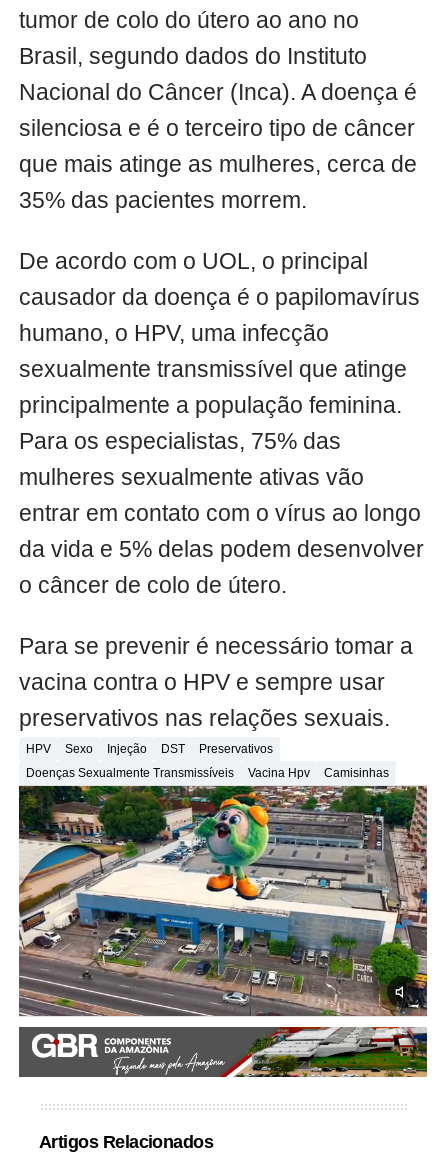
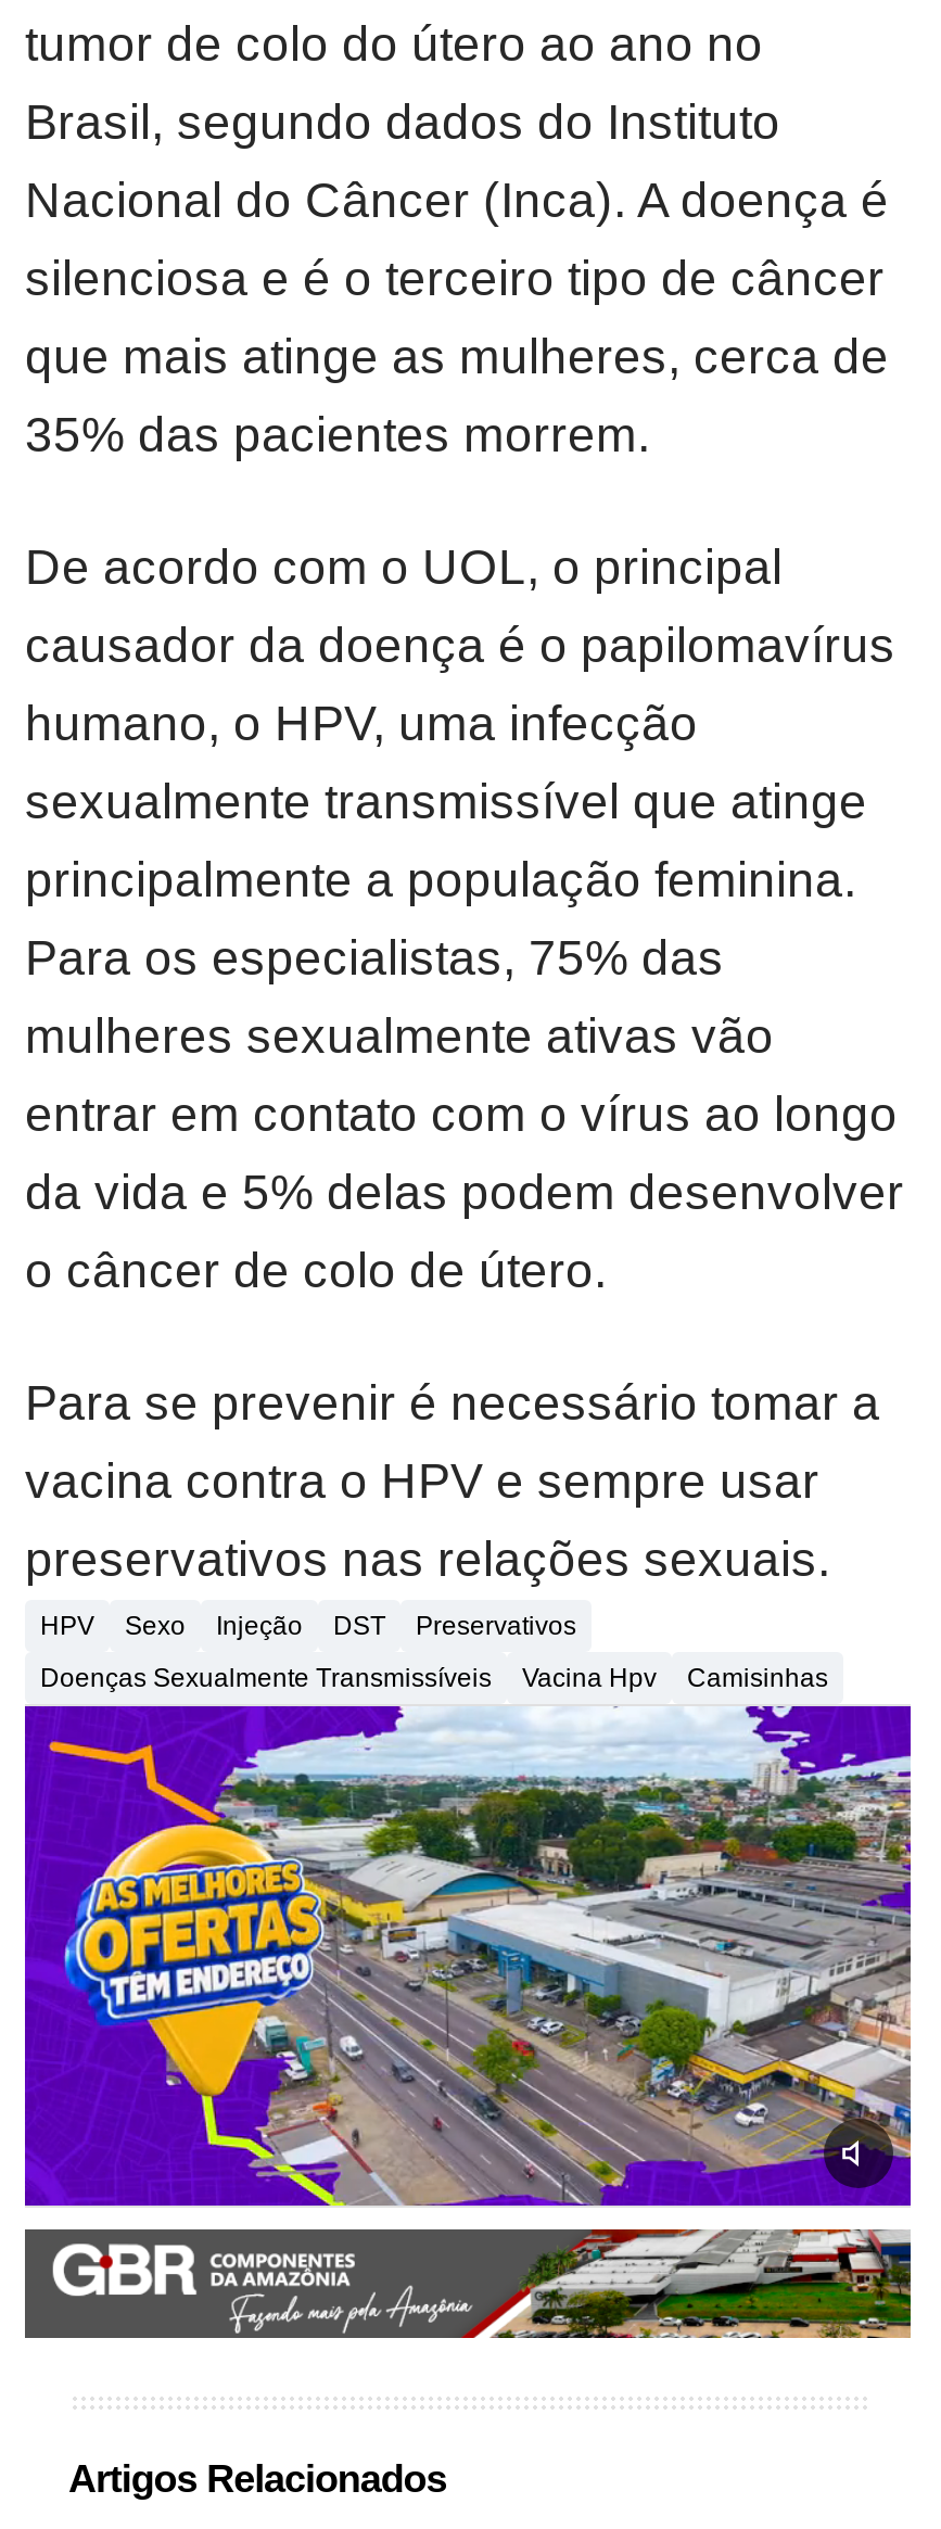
- [image]
+ [image]
